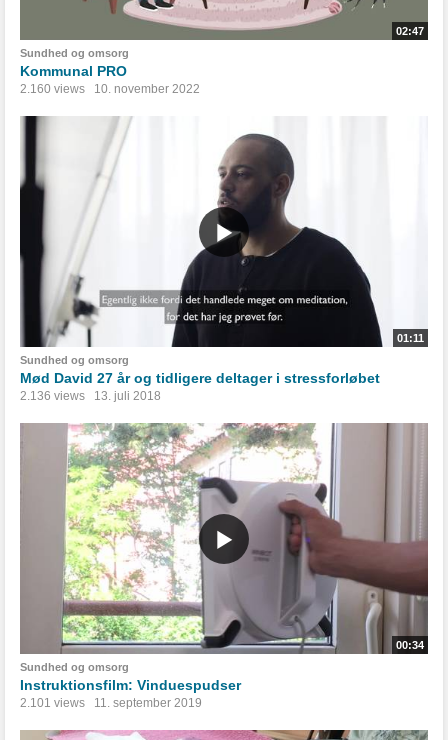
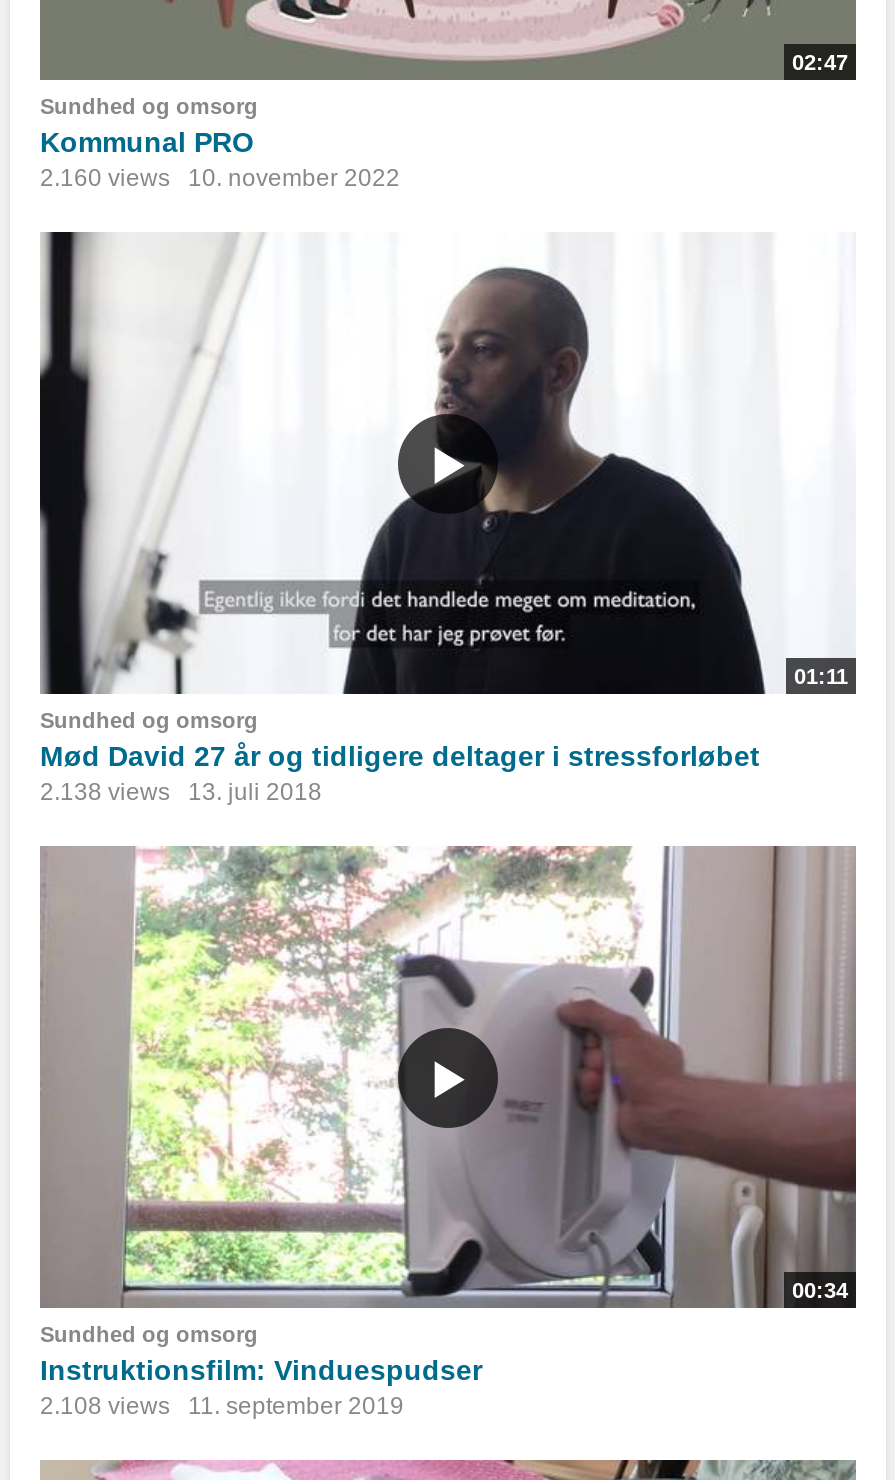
- 2.136 views 13. juli 2018
+ 2.138 views 13. juli 2018

- 2.101 views 11. september 2019
+ 2.108 views 11. september 2019
